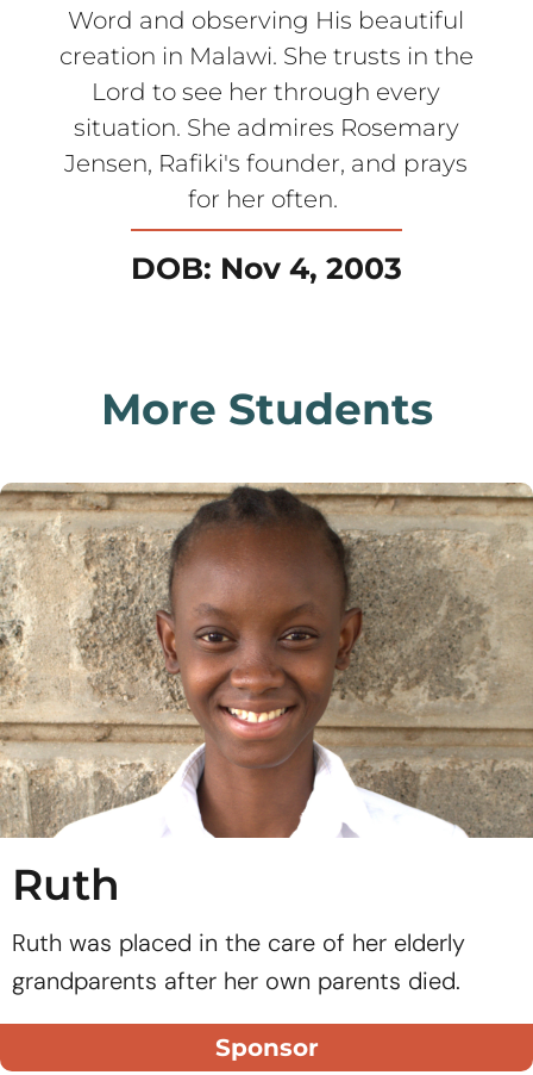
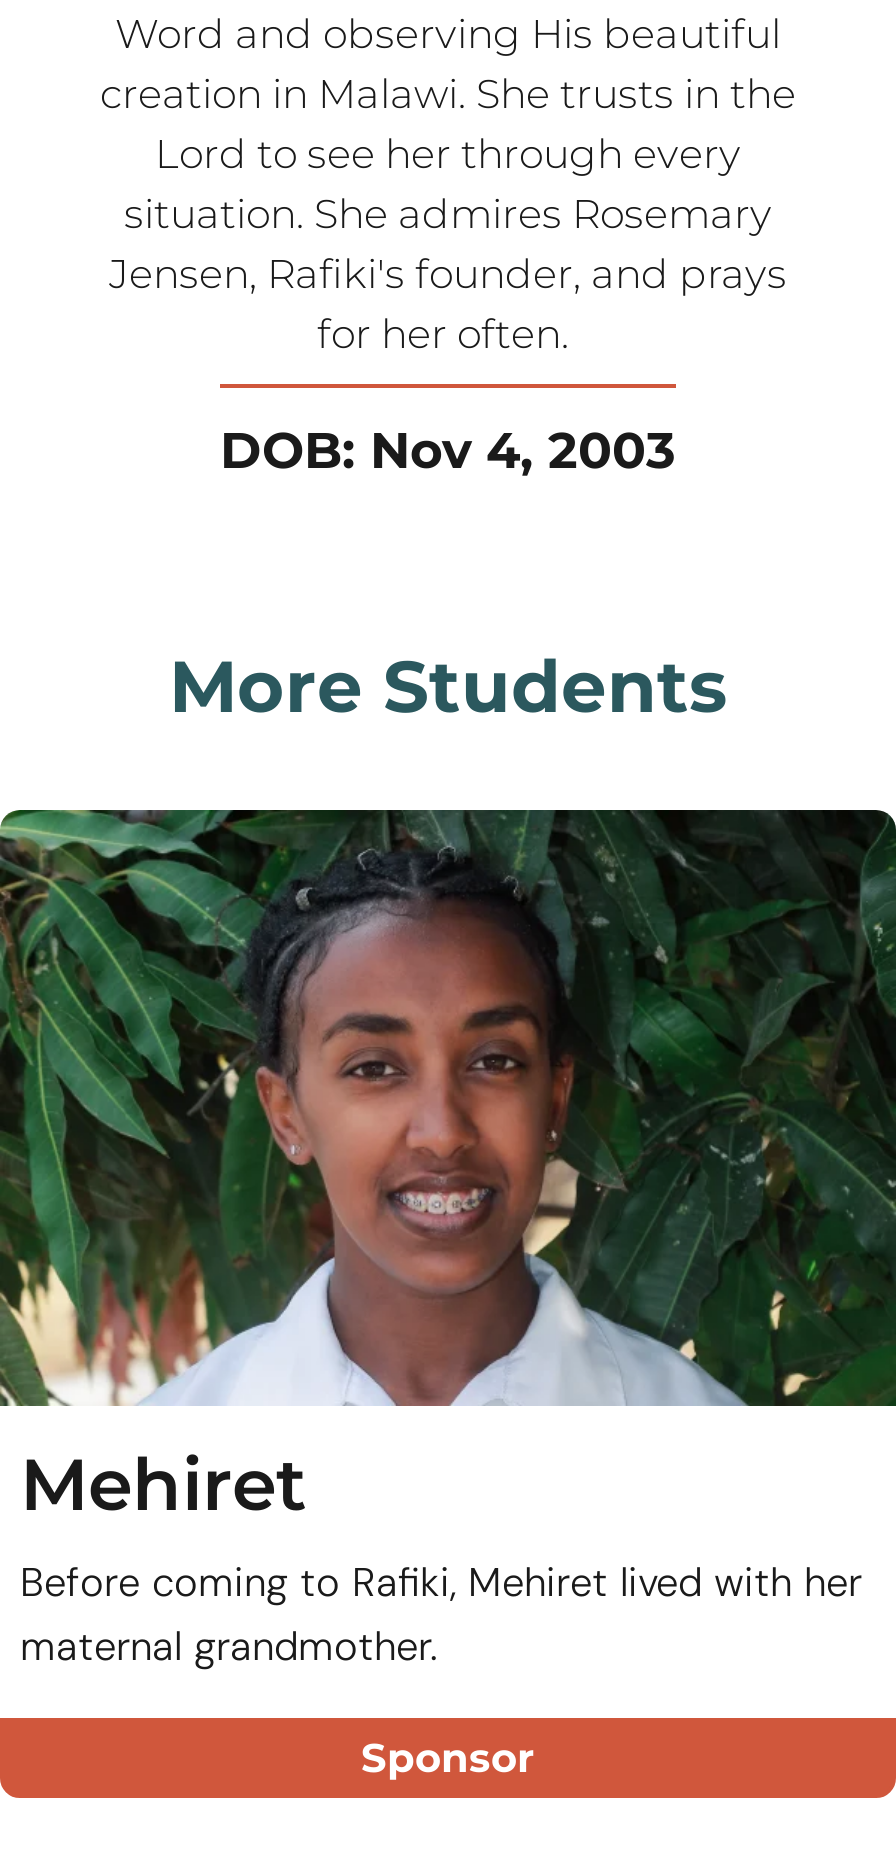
- [image]
- Ruth
- Ruth was placed in the care of her elderly
- grandparents after her own parents died.
+ [image]
+ Mehiret
+ Before coming to Rafiki, Mehiret lived with her
+ maternal grandmother.
